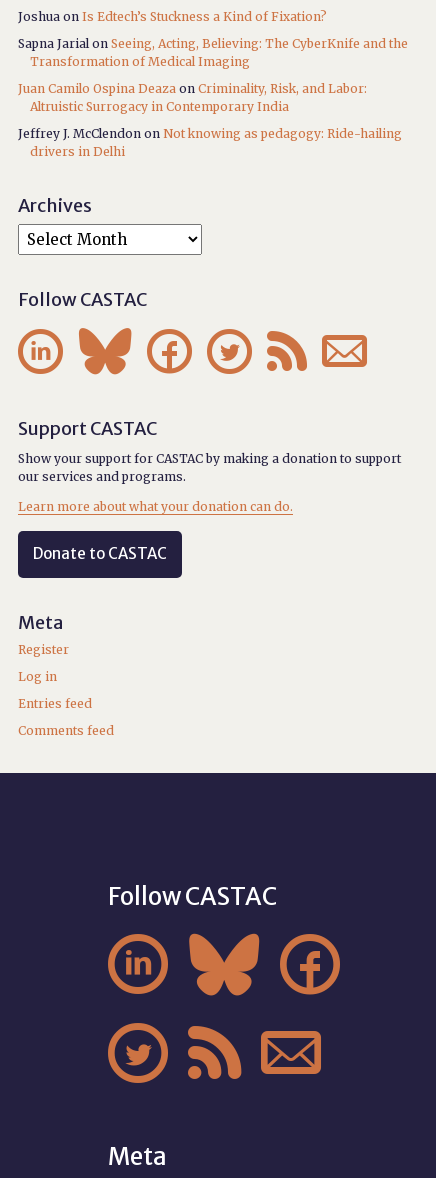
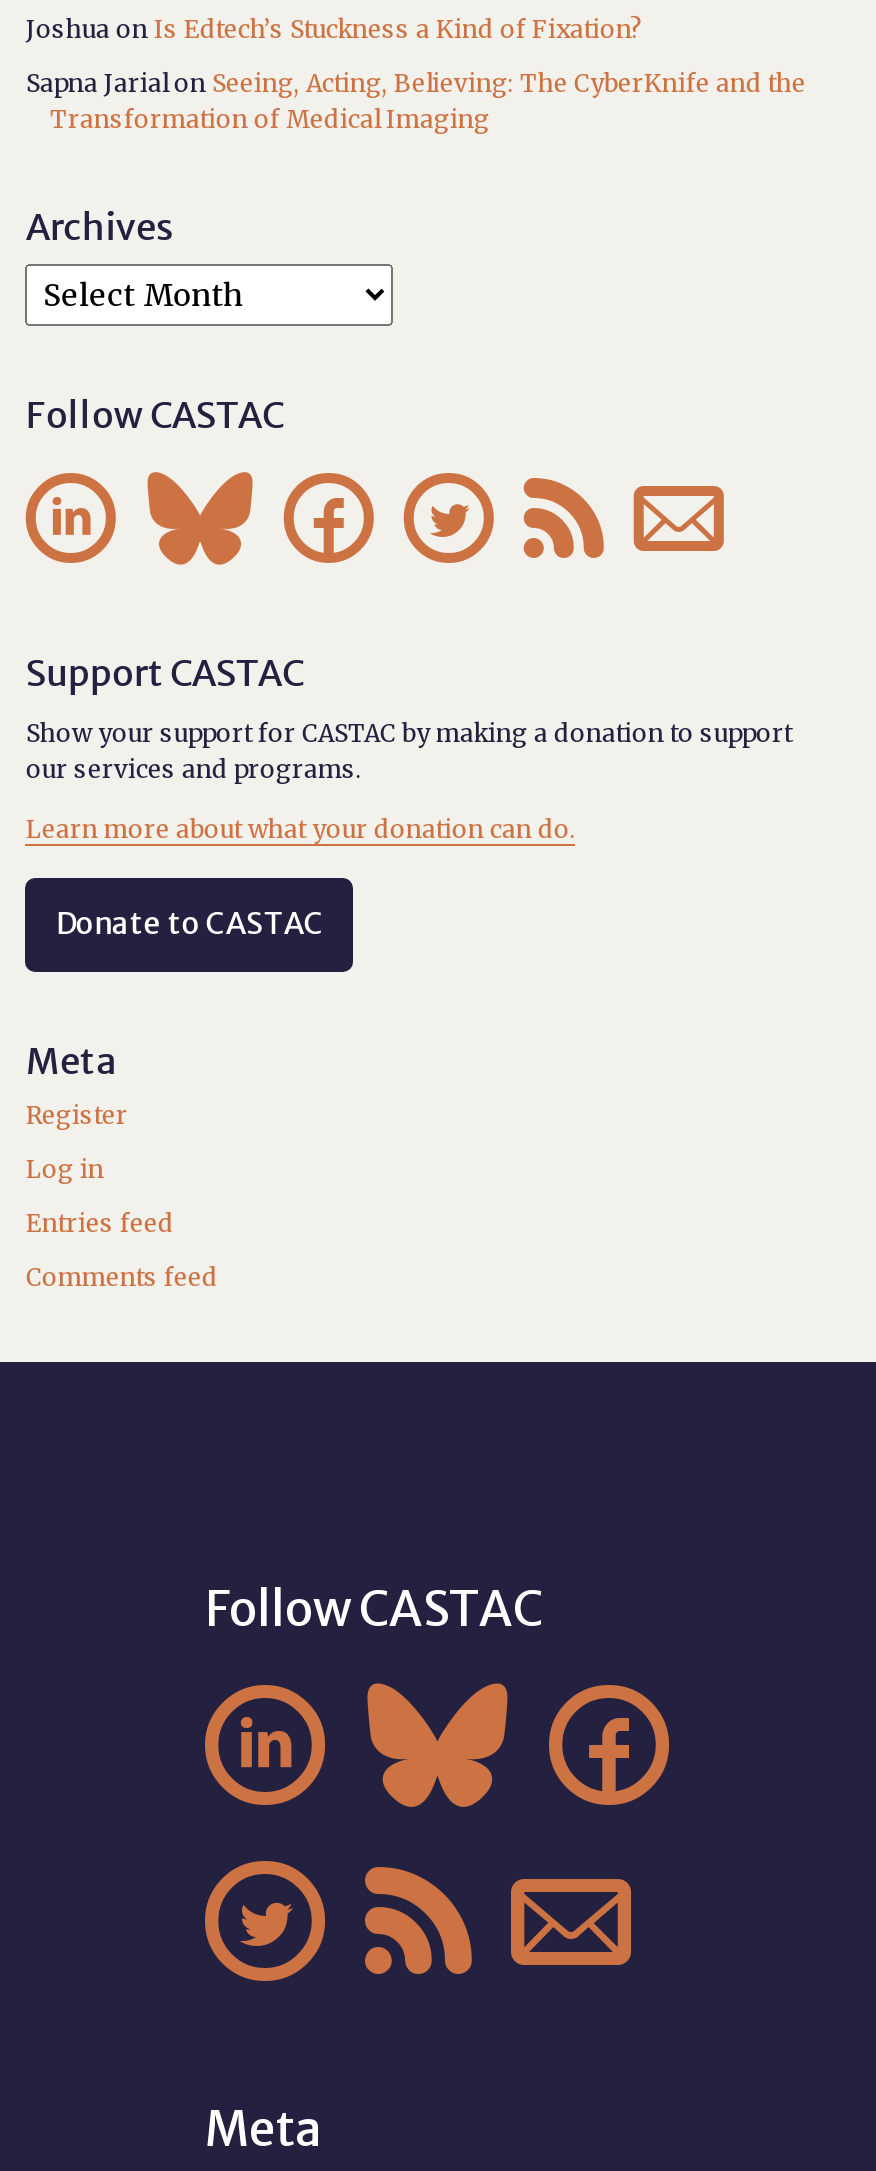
- Juan Camilo Ospina Deaza on Criminality, Risk, and Labor:
- Altruistic Surrogacy in Contemporary India
- Jeffrey J. McClendon on Not knowing as pedagogy: Ride-hailing
- drivers in Delhi
